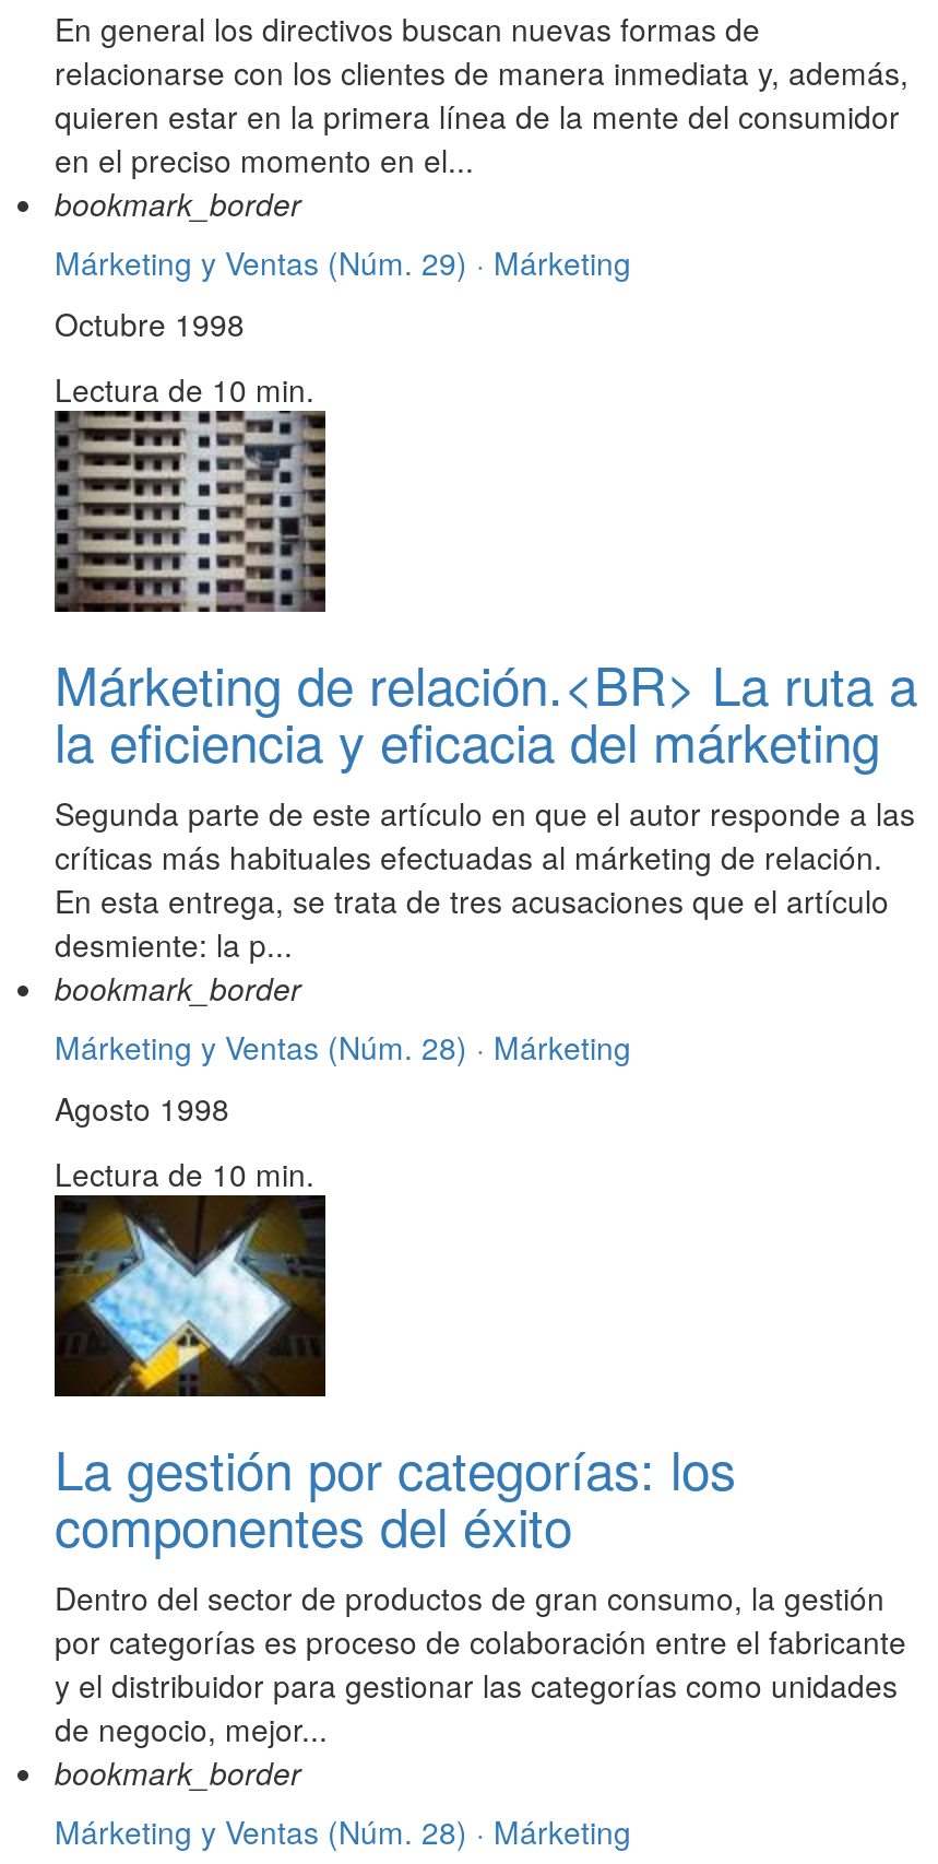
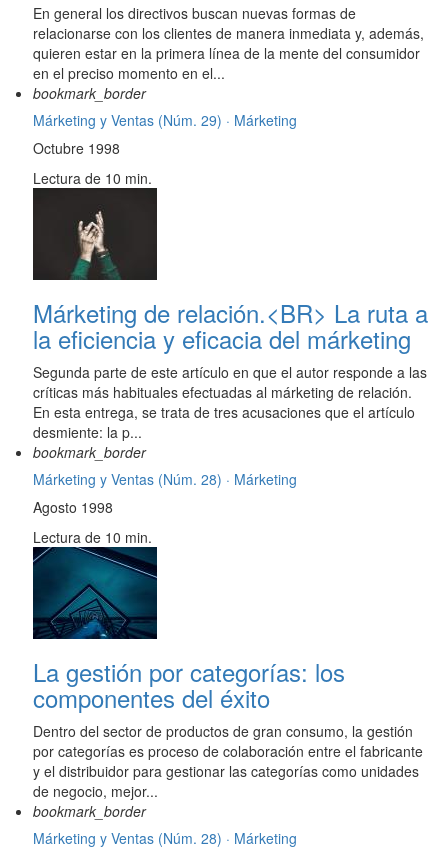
- [image]
+ [image]

- [image]
+ [image]
